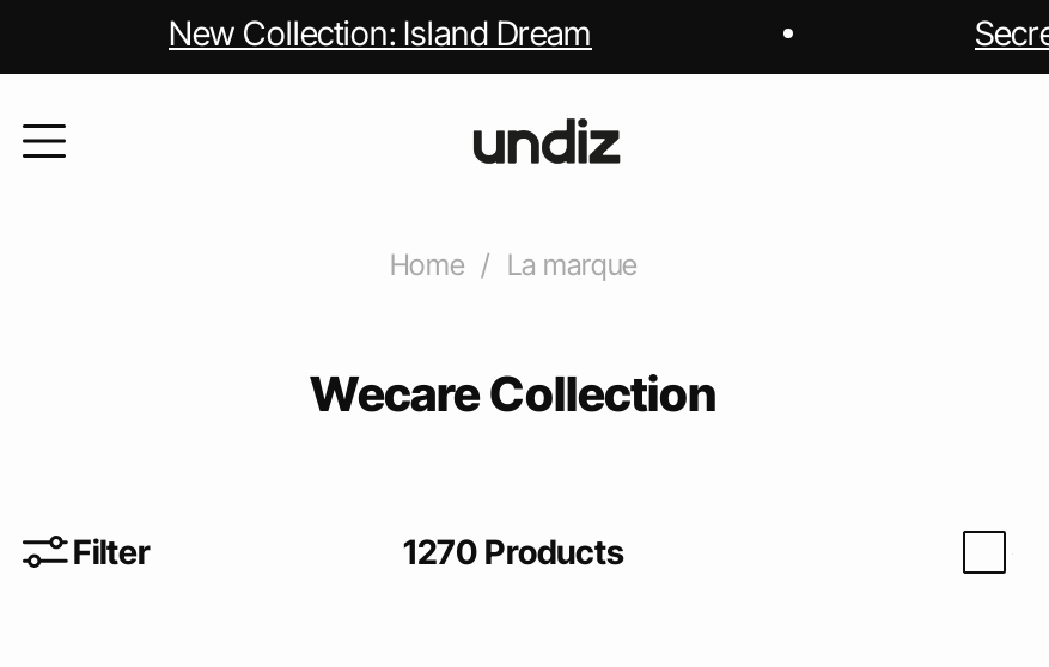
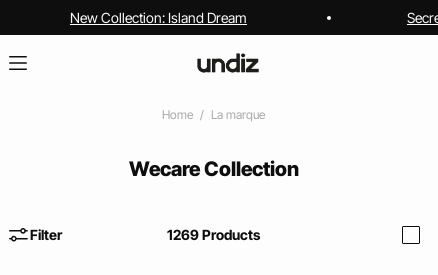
- 1270 Products
+ 1269 Products
